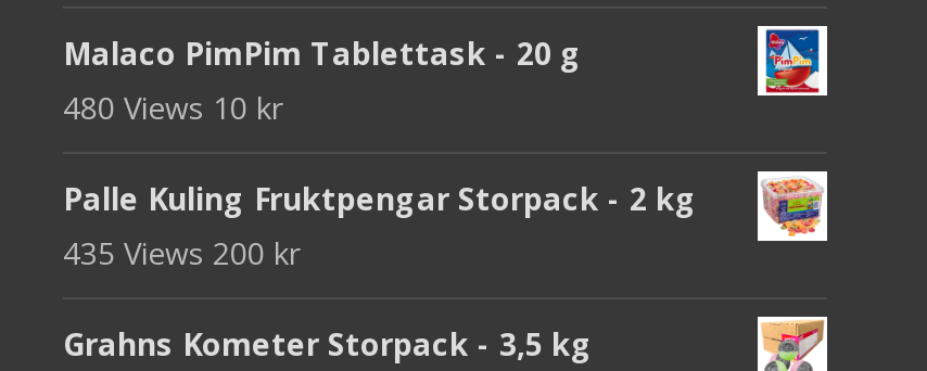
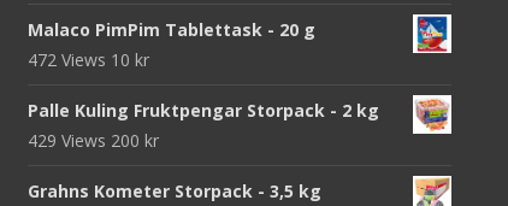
- 480 Views 10 kr
+ 472 Views 10 kr

- 435 Views 200 kr
+ 429 Views 200 kr
